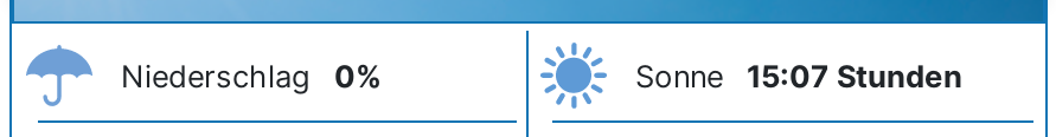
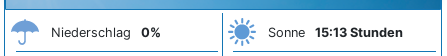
- Sonne 15:07 Stunden
+ Sonne 15:13 Stunden
